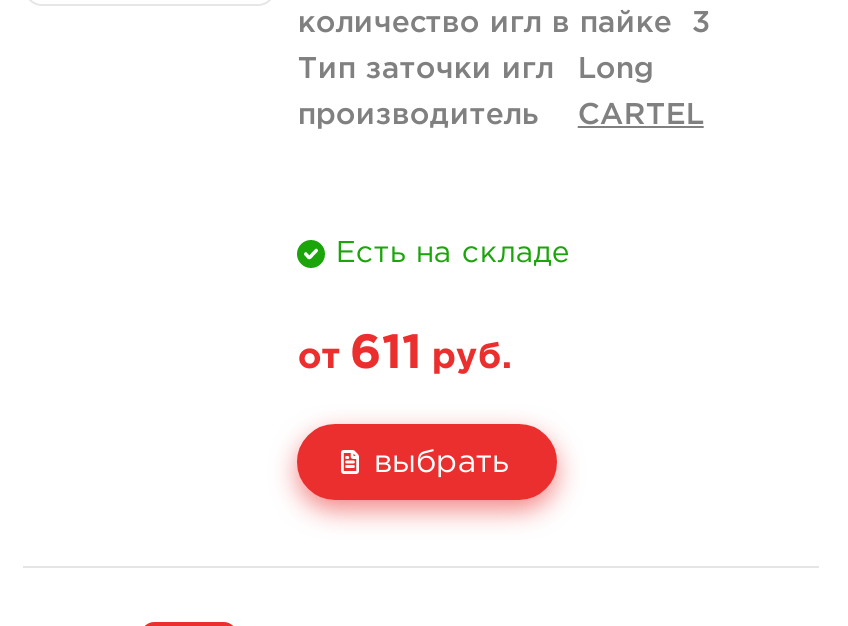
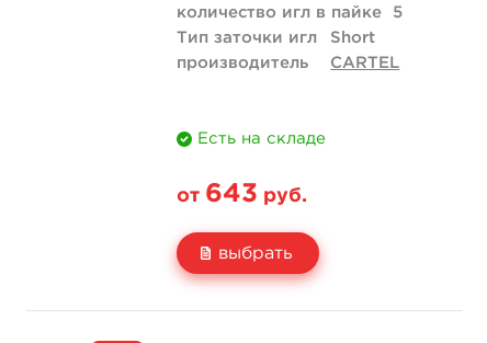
- количество игл в пайке 3
+ количество игл в пайке 5

- Long
+ Short

- от 611 руб.
+ от 643 руб.
